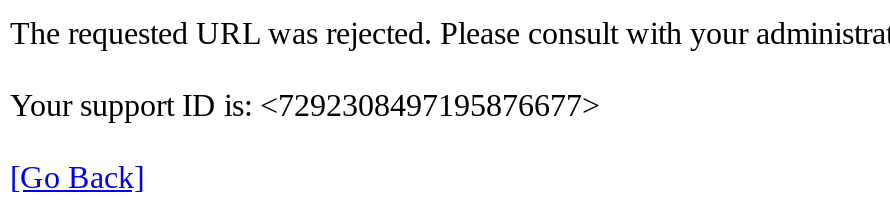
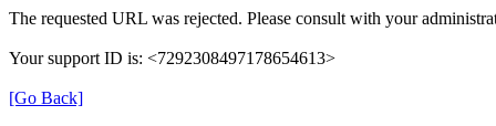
- Your support ID is: <7292308497195876677>
+ Your support ID is: <7292308497178654613>
